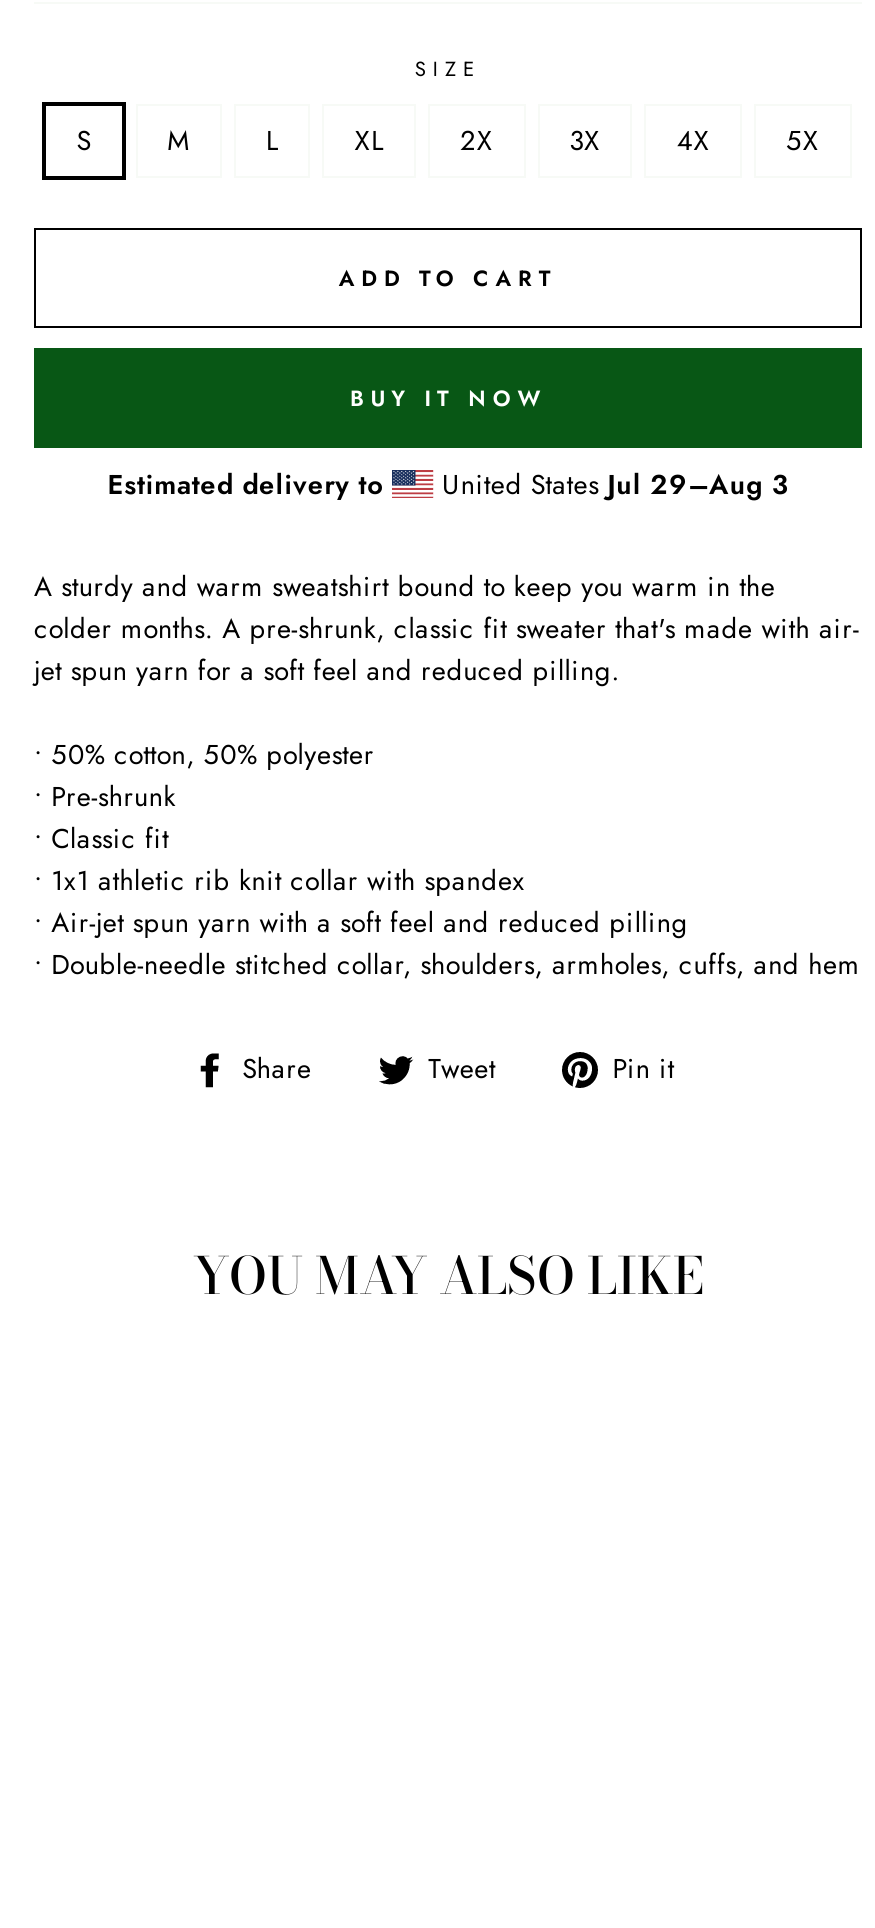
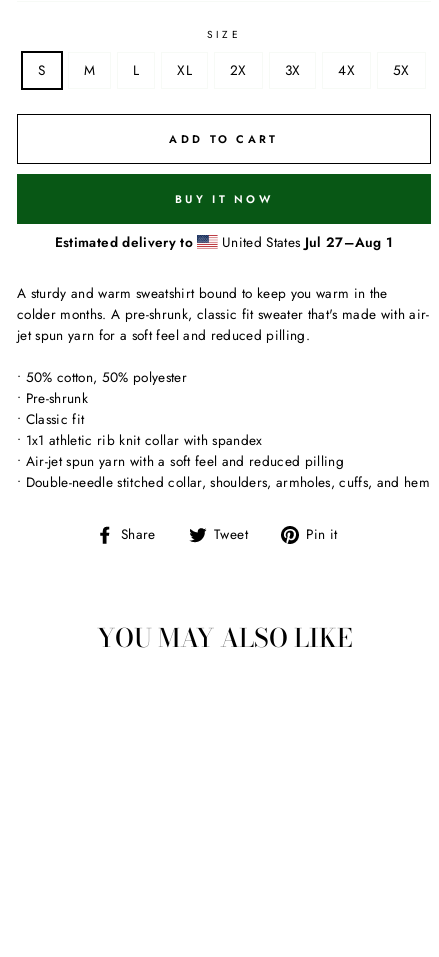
- United States Jul 29–Aug 3
+ United States Jul 27–Aug 1
